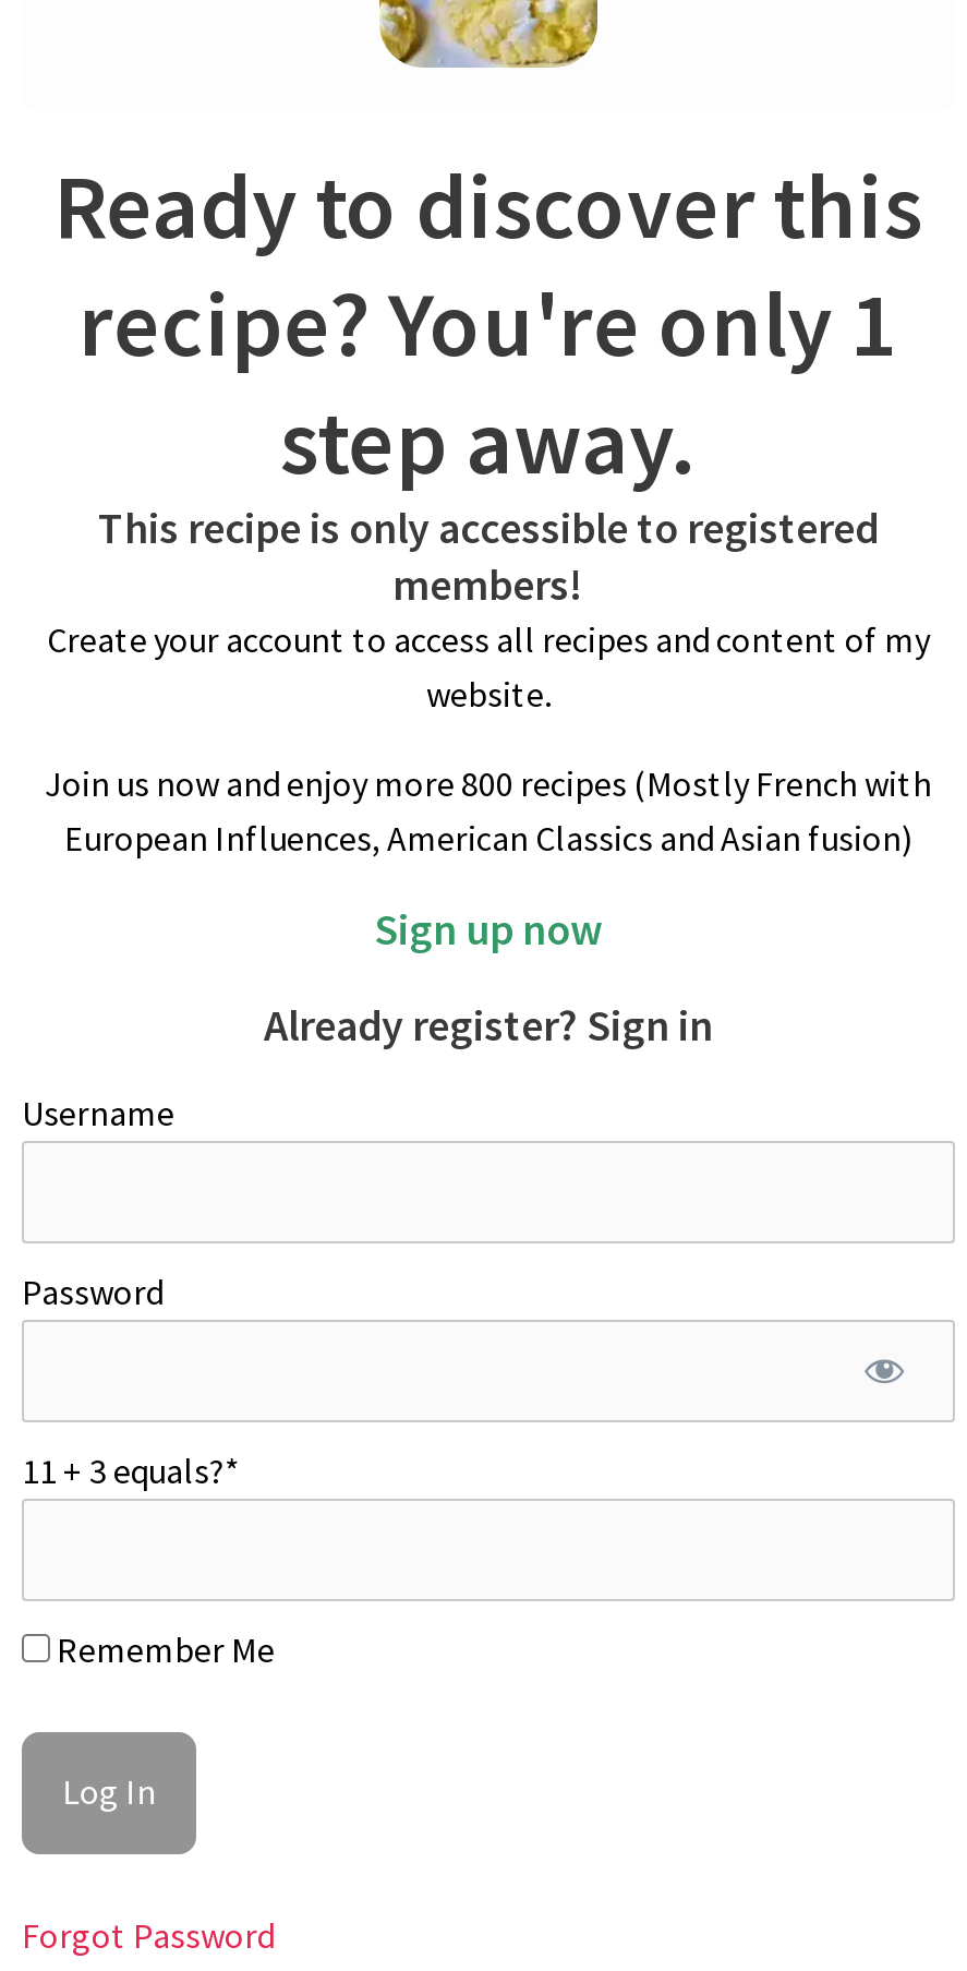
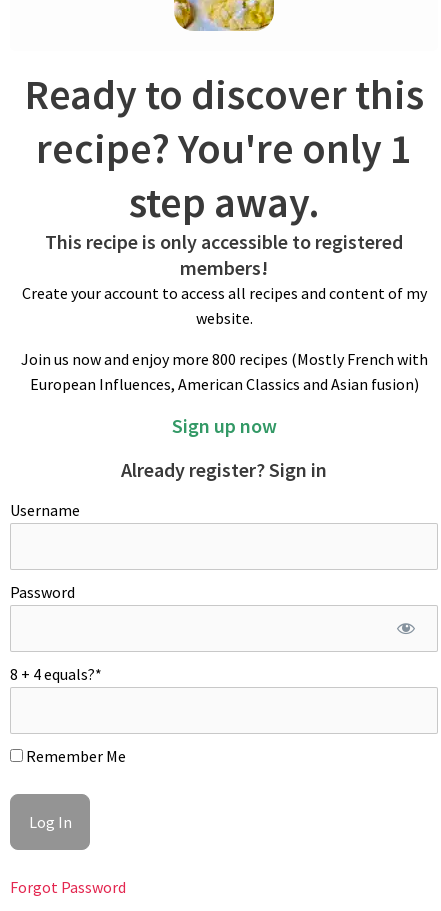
- 11 + 3 equals?*
+ 8 + 4 equals?*
